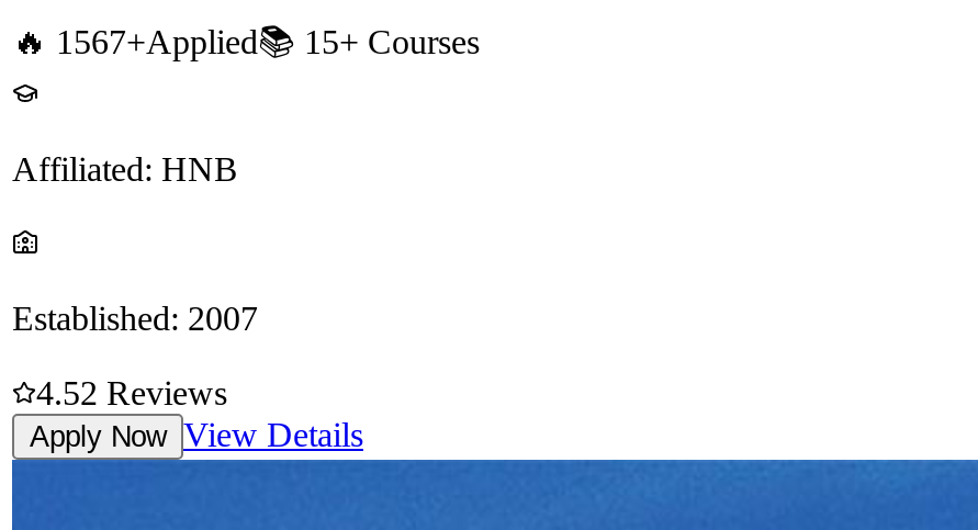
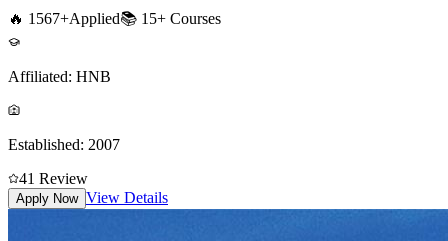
- 4.52 Reviews
+ 41 Review
